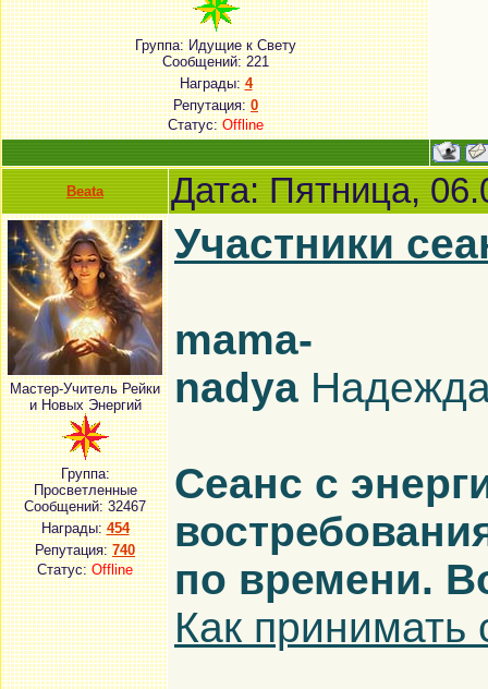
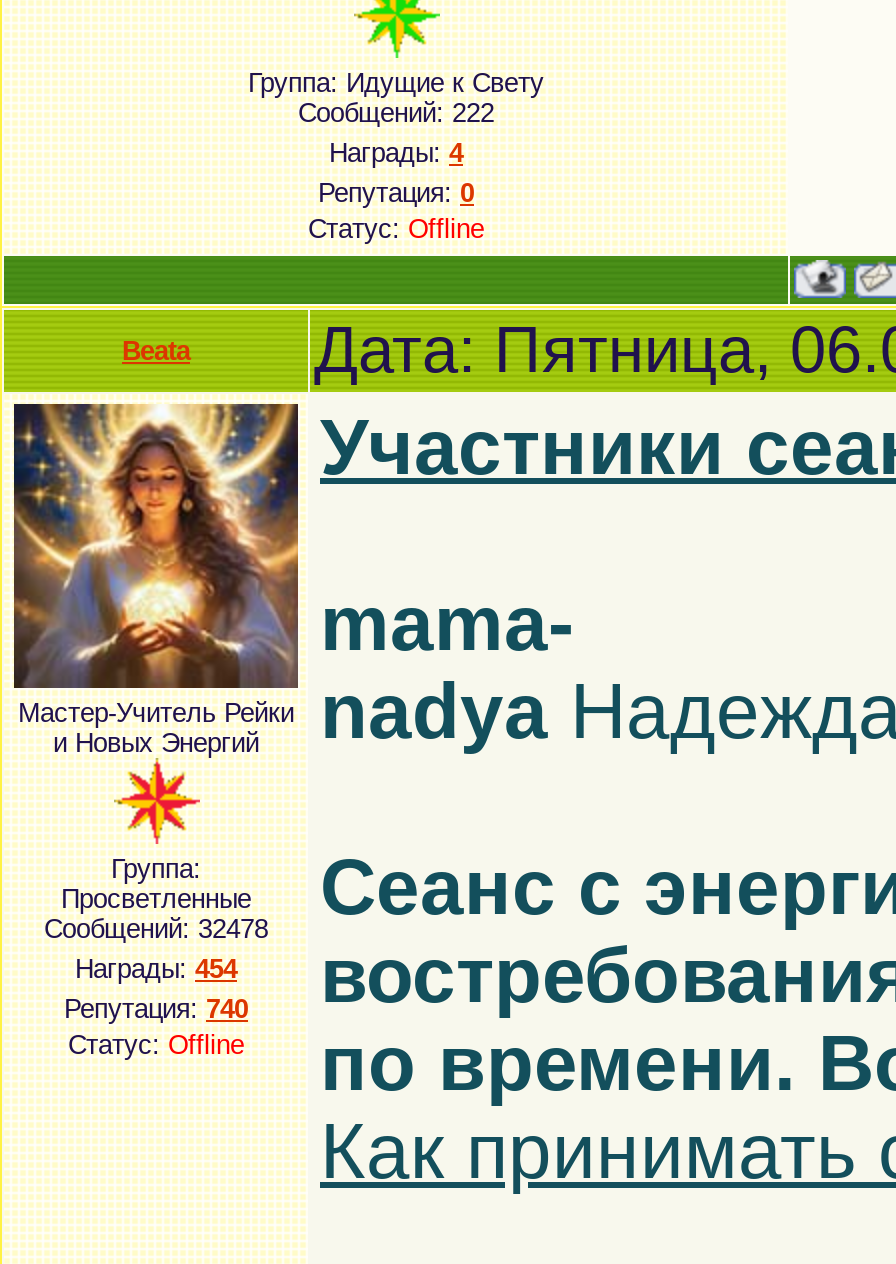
- Сообщений: 221
+ Сообщений: 222

- Сообщений: 32467
+ Сообщений: 32478
